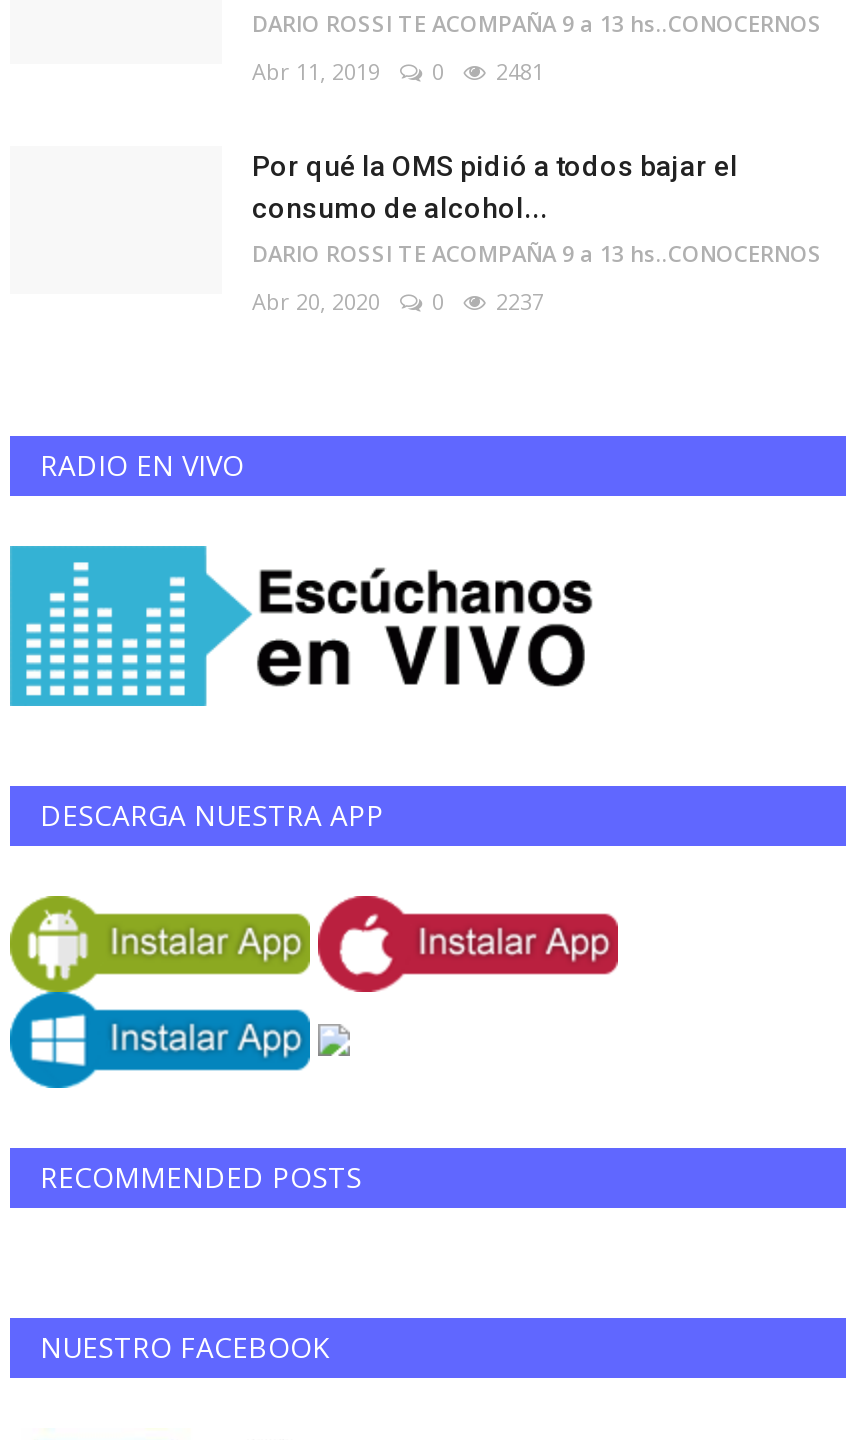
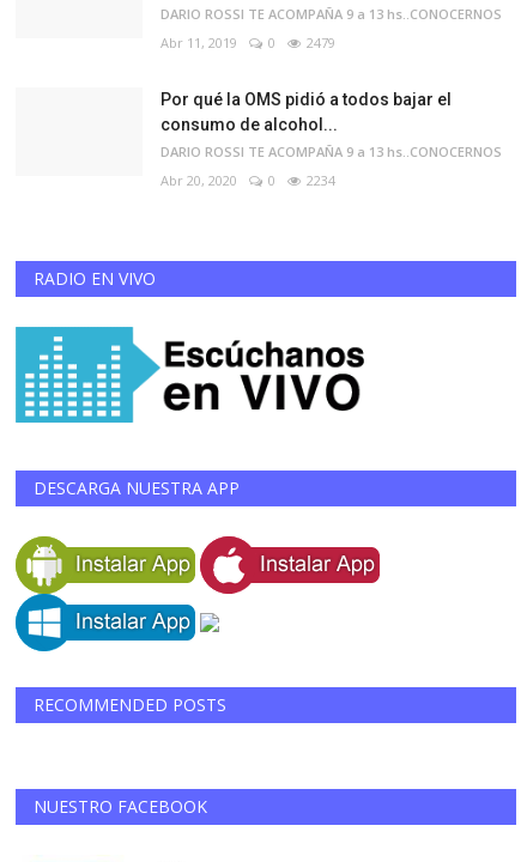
- Abr 11, 2019 0 2481
+ Abr 11, 2019 0 2479

- Abr 20, 2020 0 2237
+ Abr 20, 2020 0 2234
